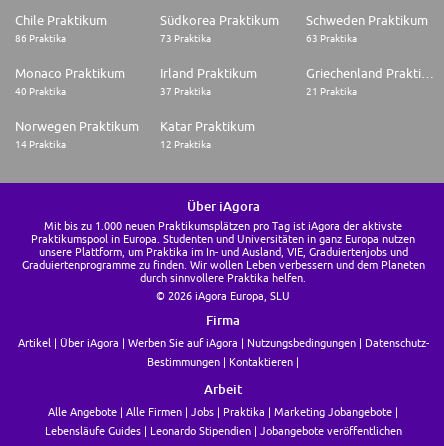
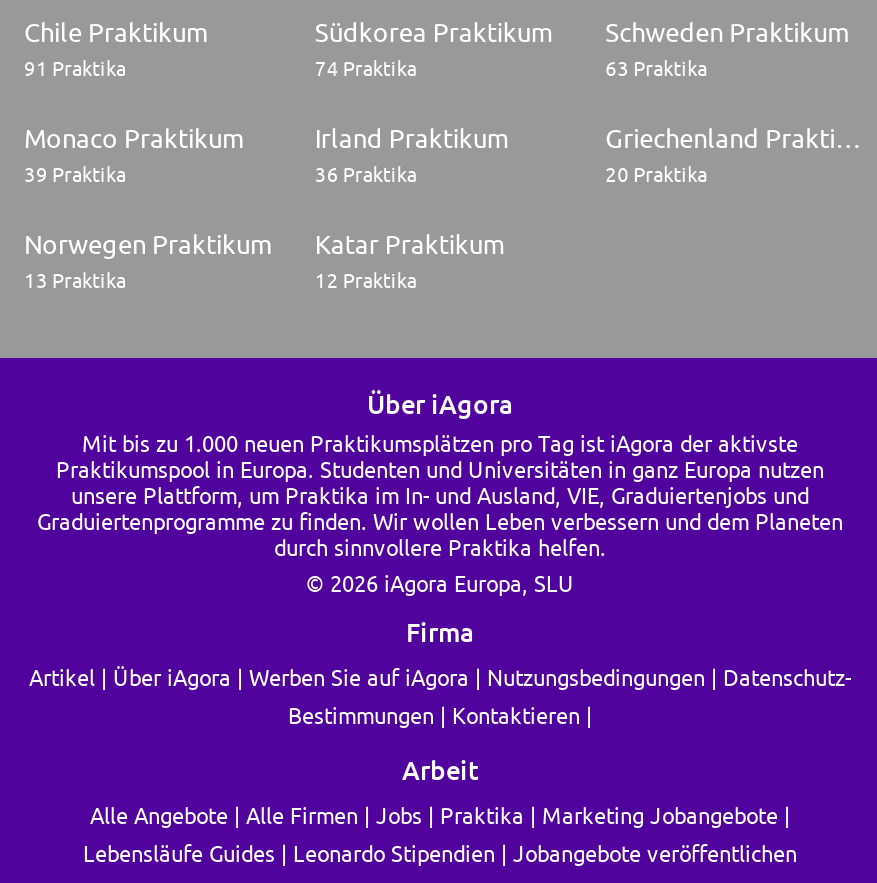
- 86 Praktika
+ 91 Praktika

- 73 Praktika
+ 74 Praktika

- 40 Praktika
+ 39 Praktika

- 37 Praktika
+ 36 Praktika

- 21 Praktika
+ 20 Praktika

- 14 Praktika
+ 13 Praktika
